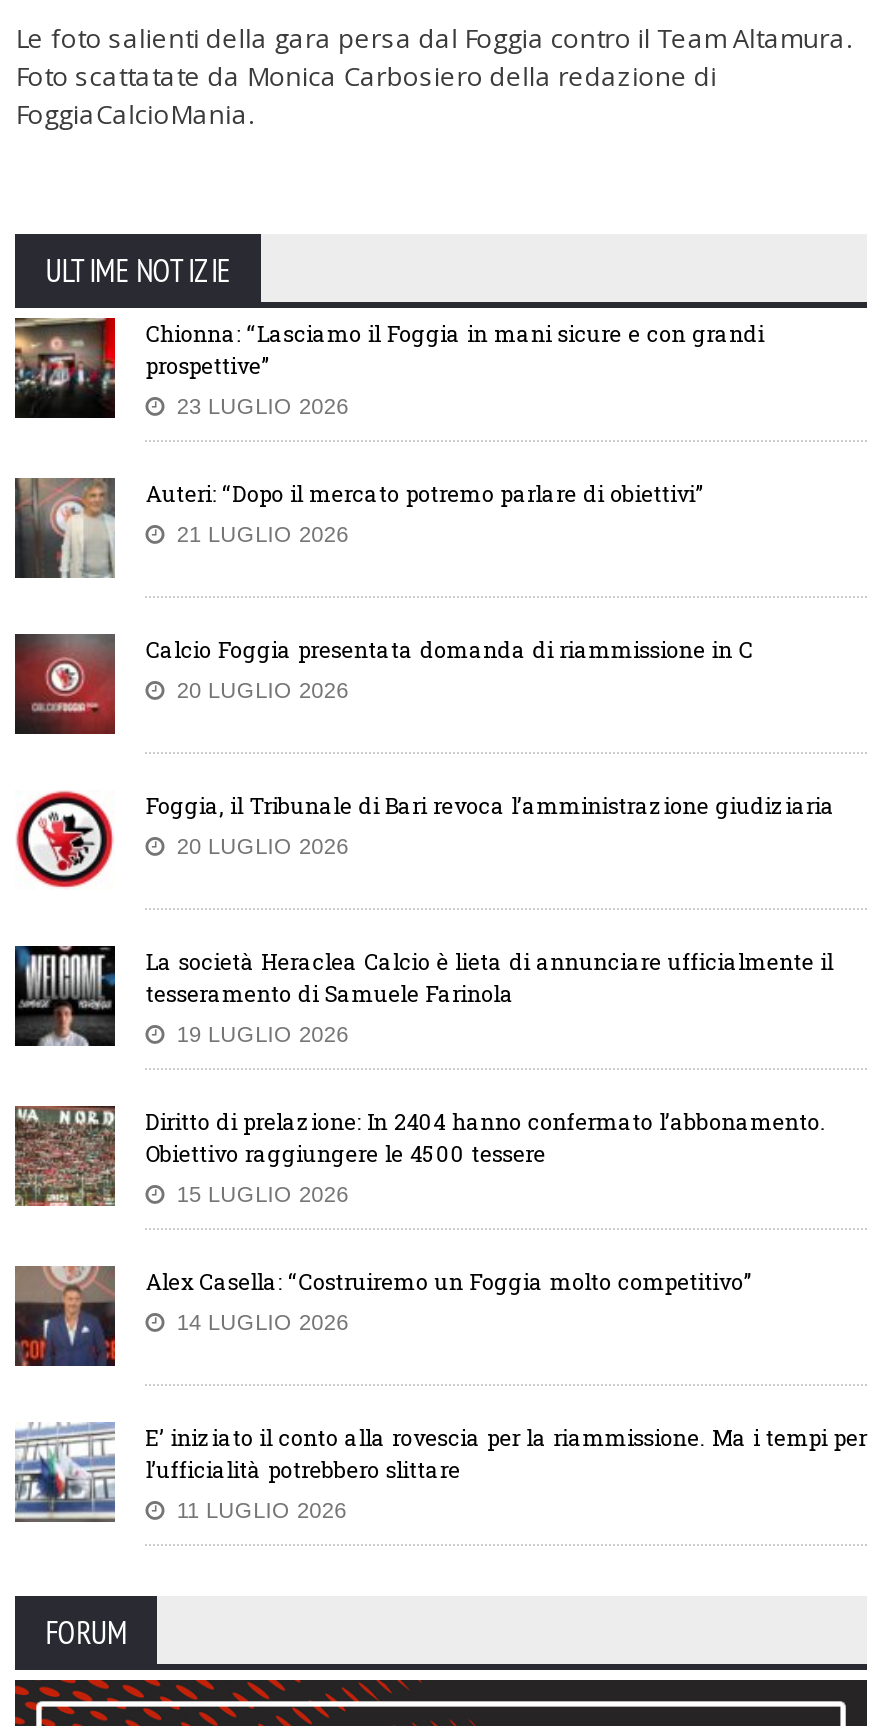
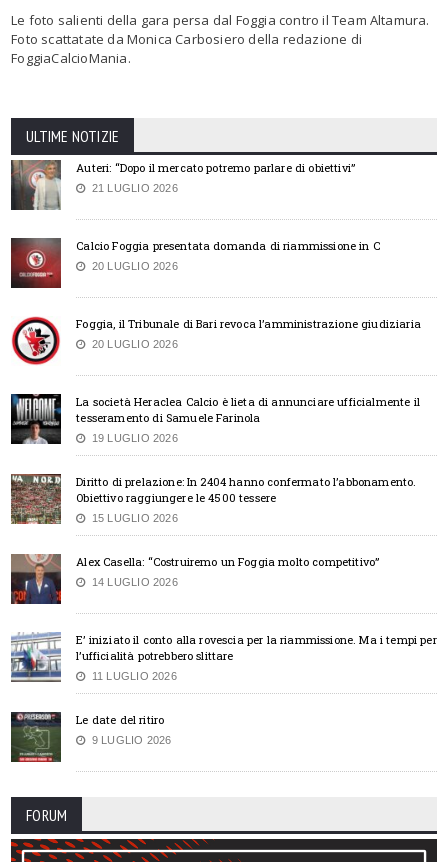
- [image]
- Chionna: “Lasciamo il Foggia in mani sicure e con grandi
- prospettive”
- 23 LUGLIO 2026

moved up: [image] | Auteri: “Dopo il mercato potremo parlare di obiettivi” | 21 LUGLIO 2026 | ... | l’ufficialità potrebbero slittare | 11 LUGLIO 2026

+ [image]
+ Le date del ritiro
+ 9 LUGLIO 2026
